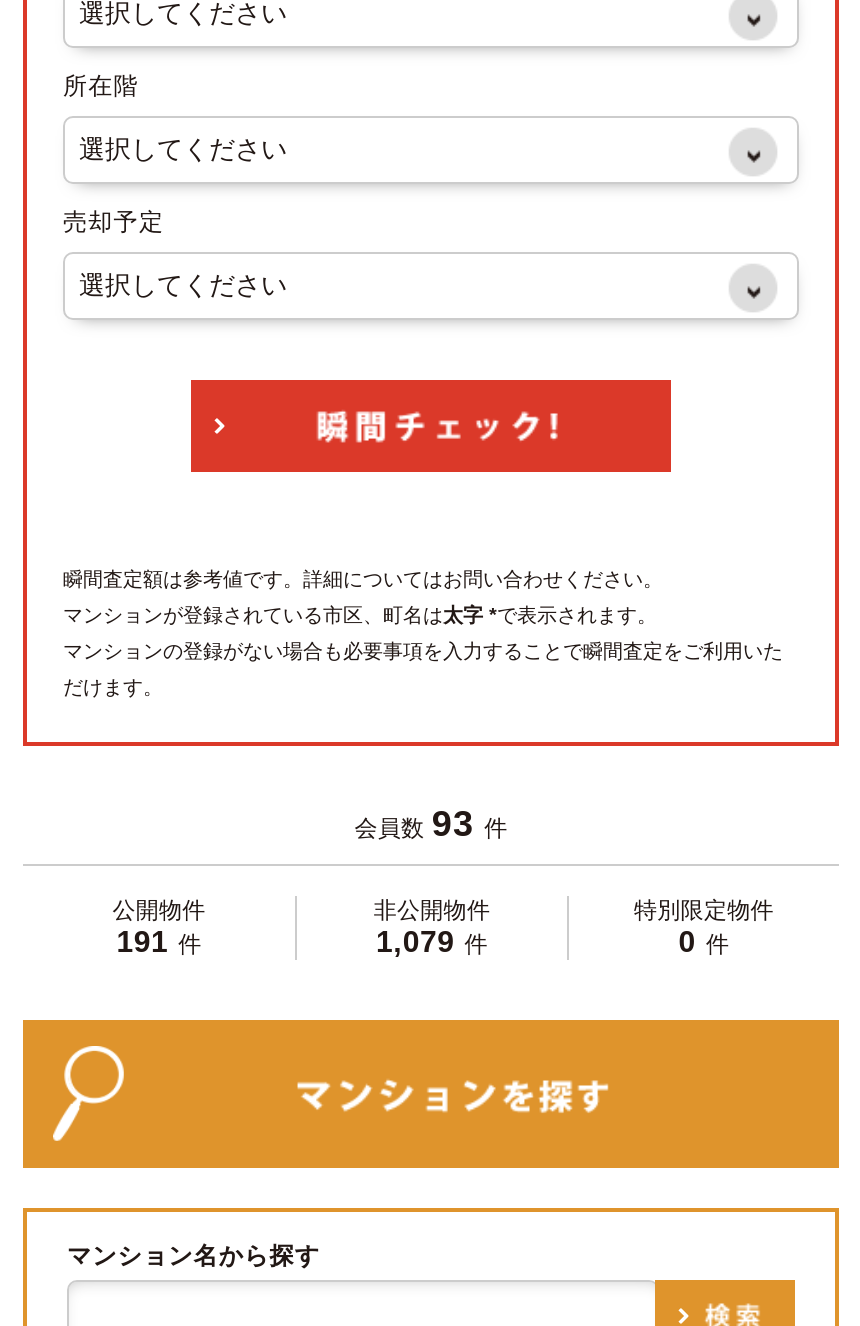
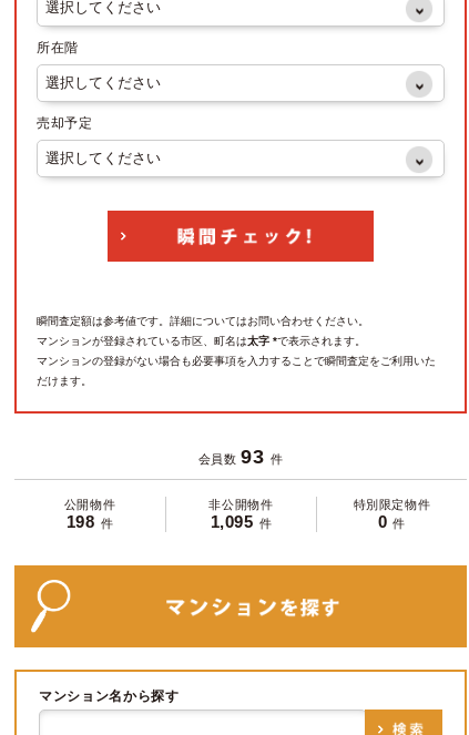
- 191 件
+ 198 件

- 1,079 件
+ 1,095 件
